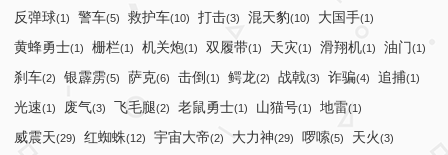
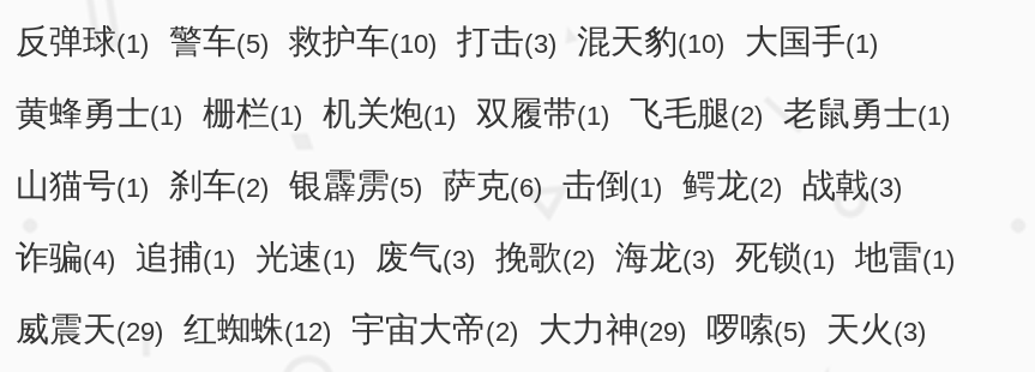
- 黄蜂勇士(1) 栅栏(1) 机关炮(1) 双履带(1) 天灾(1) 滑翔机(1) 油门(1)
+ 黄蜂勇士(1) 栅栏(1) 机关炮(1) 双履带(1) 飞毛腿(2) 老鼠勇士(1)

- 刹车(2) 银霹雳(5) 萨克(6) 击倒(1) 鳄龙(2) 战戟(3) 诈骗(4) 追捕(1)
+ 山猫号(1) 刹车(2) 银霹雳(5) 萨克(6) 击倒(1) 鳄龙(2) 战戟(3)

- 光速(1) 废气(3) 飞毛腿(2) 老鼠勇士(1) 山猫号(1) 地雷(1)
+ 诈骗(4) 追捕(1) 光速(1) 废气(3) 挽歌(2) 海龙(3) 死锁(1) 地雷(1)
